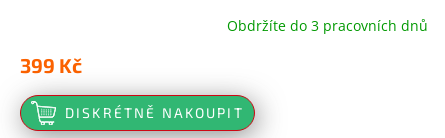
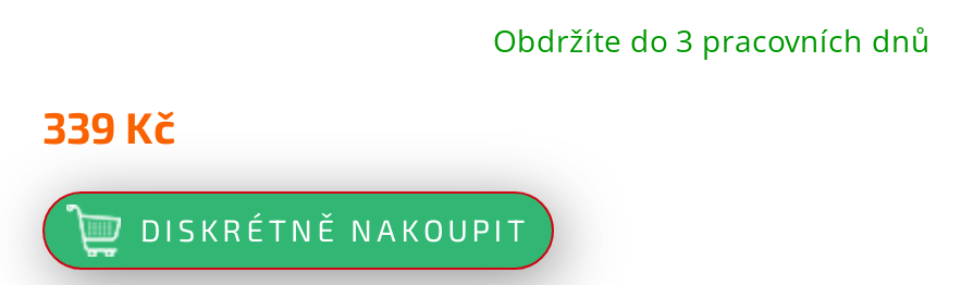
- 399 Kč
+ 339 Kč
